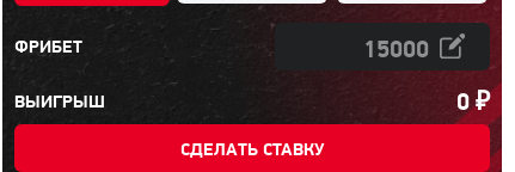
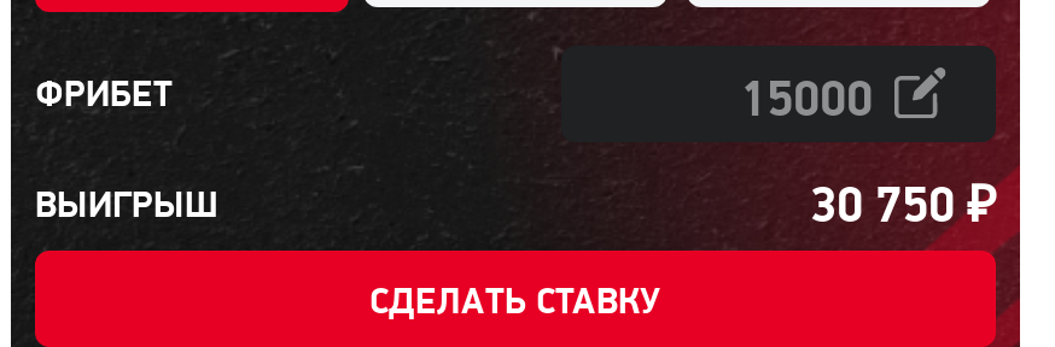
- 0 ₽
+ 30 750 ₽
